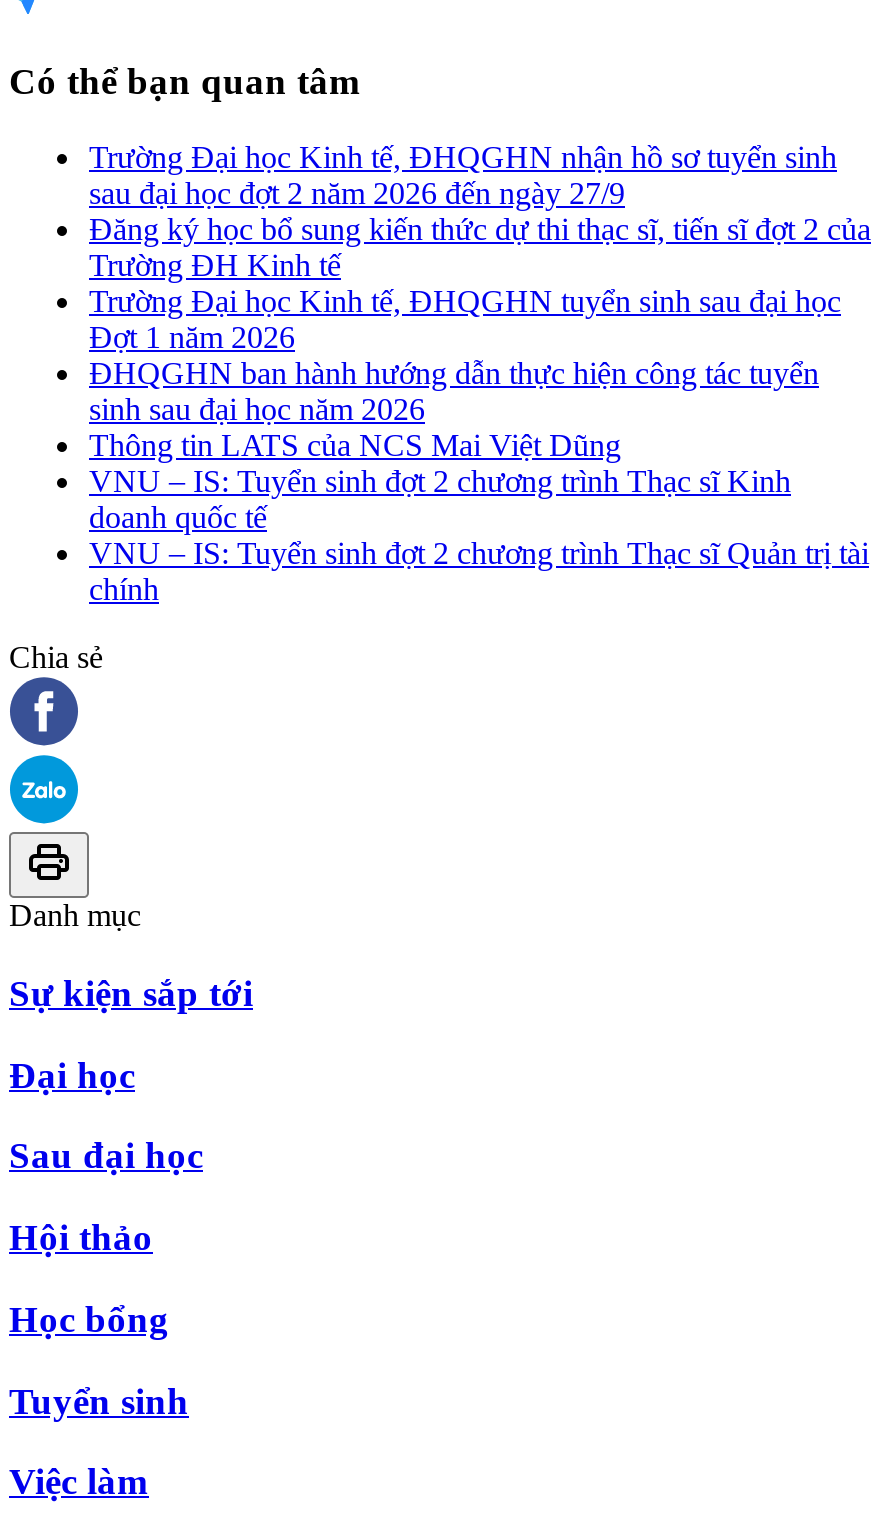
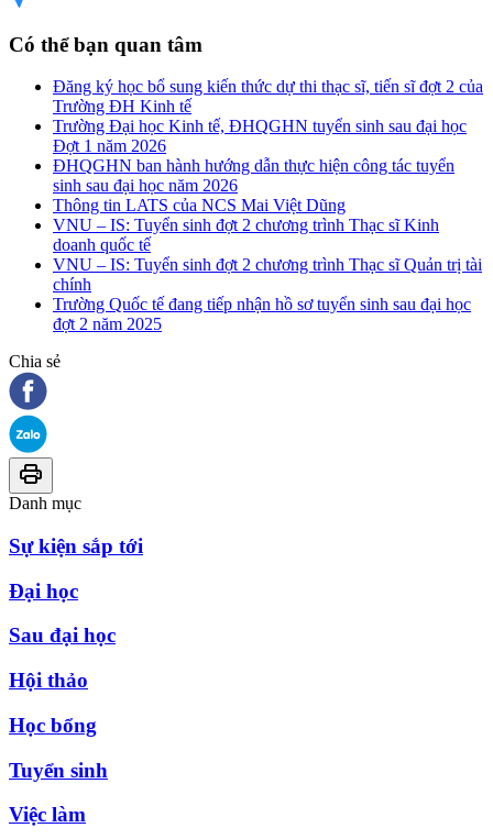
- Trường Đại học Kinh tế, ĐHQGHN nhận hồ sơ tuyển sinh
- sau đại học đợt 2 năm 2026 đến ngày 27/9

moved up: Đăng ký học bổ sung kiến thức dự thi thạc sĩ, tiến sĩ đợt 2 của | Trường ĐH Kinh tế | Trường Đại học Kinh tế, ĐHQGHN tuyển sinh sau đại học | ... | VNU – IS: Tuyển sinh đợt 2 chương trình Thạc sĩ Quản trị tài | chính

+ Trường Quốc tế đang tiếp nhận hồ sơ tuyển sinh sau đại học
+ đợt 2 năm 2025
